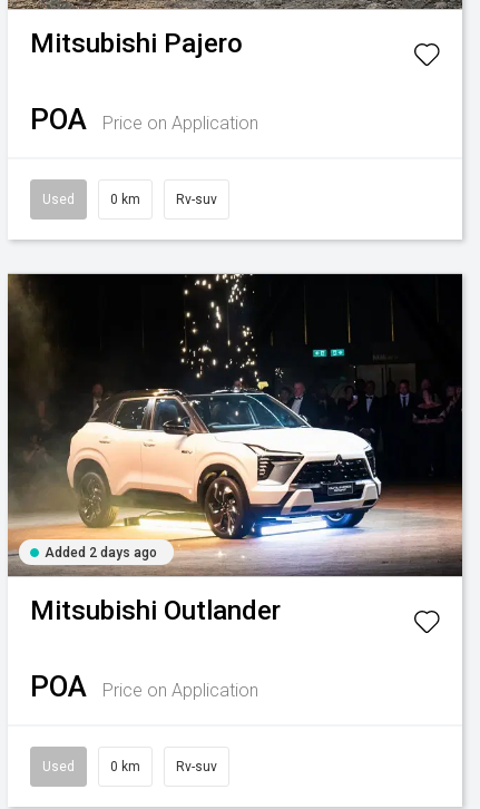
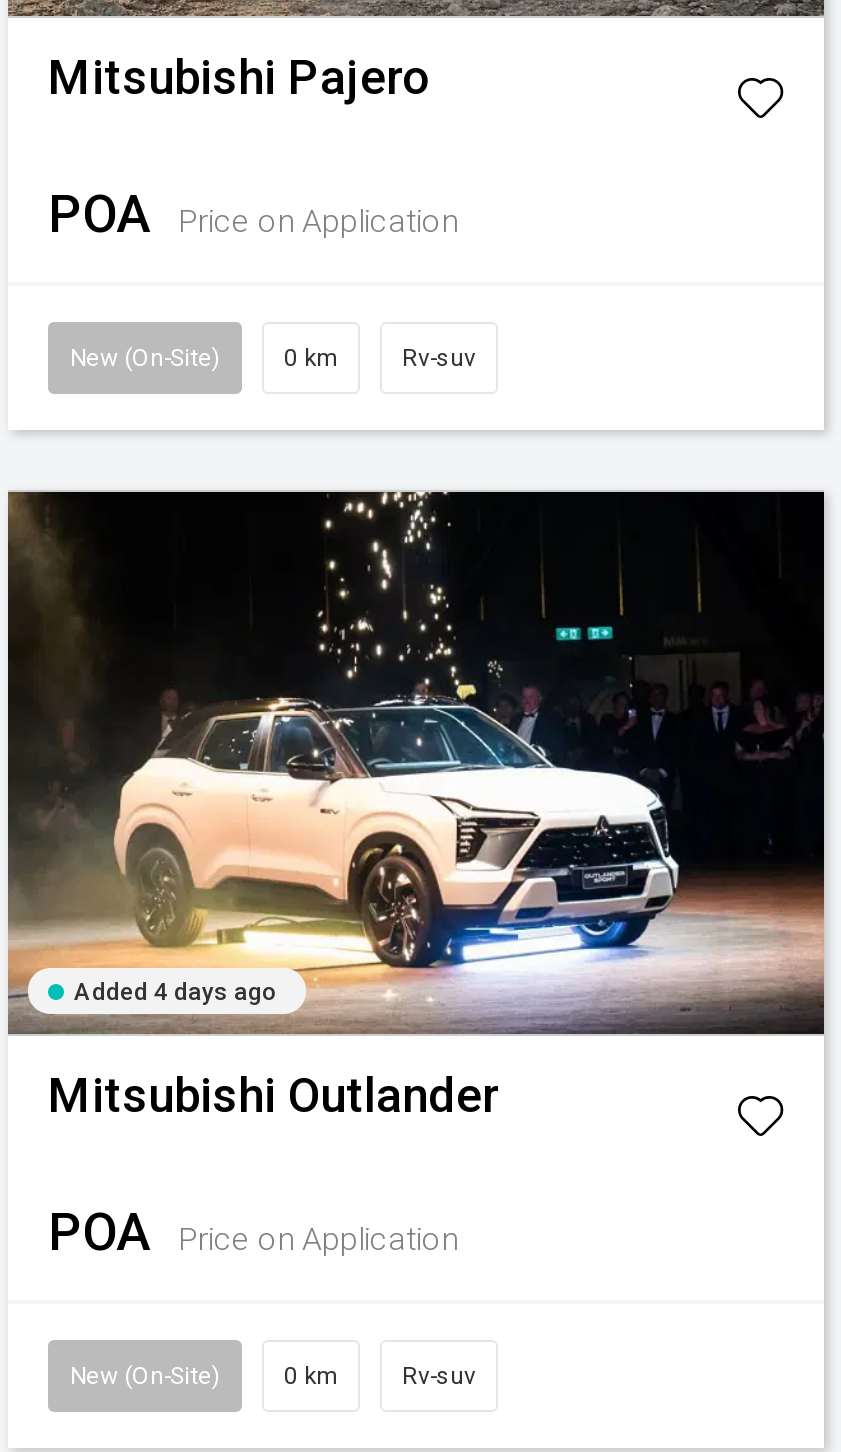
- Used
+ New (On-Site)

- Added 2 days ago
+ Added 4 days ago

- Used
+ New (On-Site)
